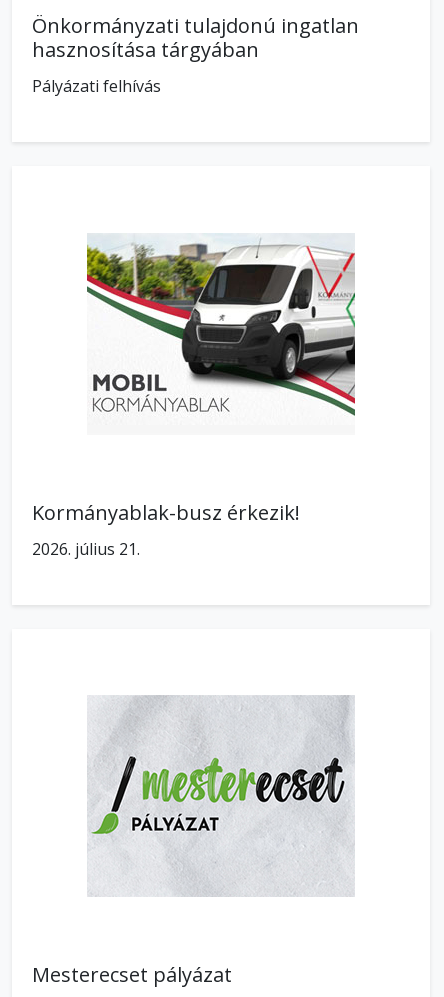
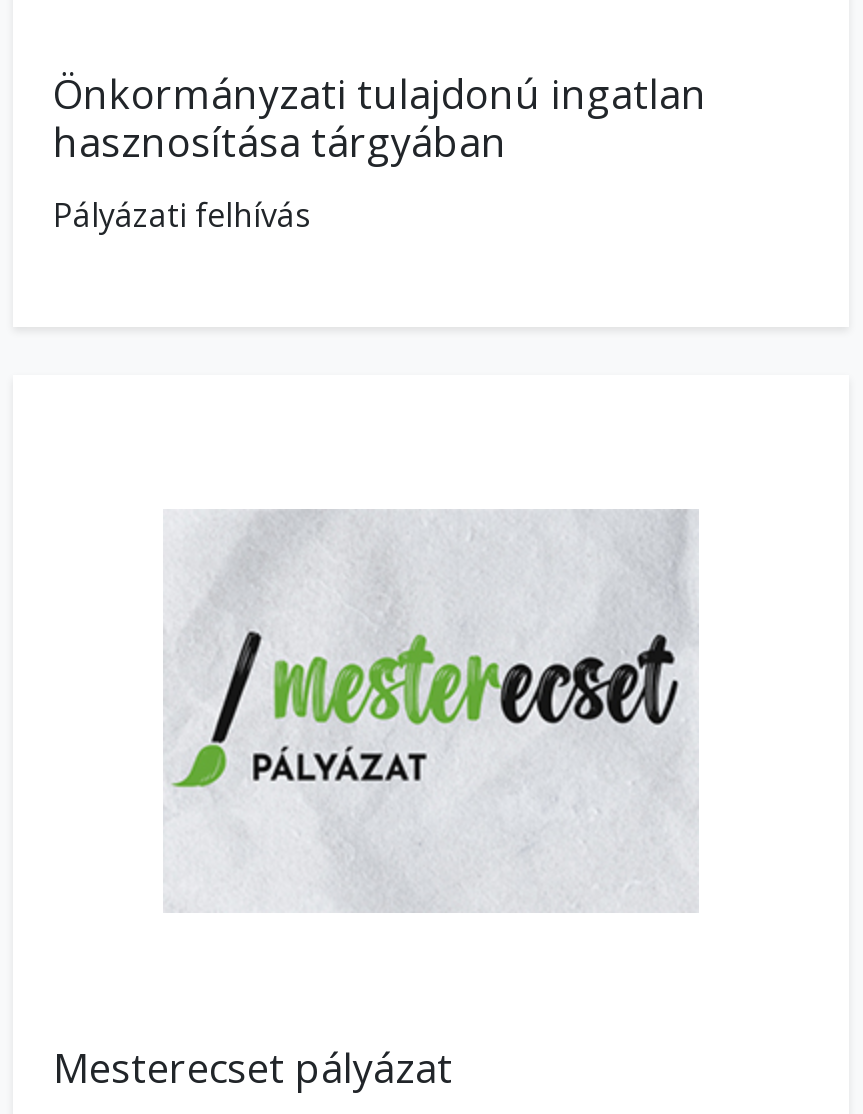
- [image]

- Kormányablak-busz érkezik!
- 2026. július 21.
